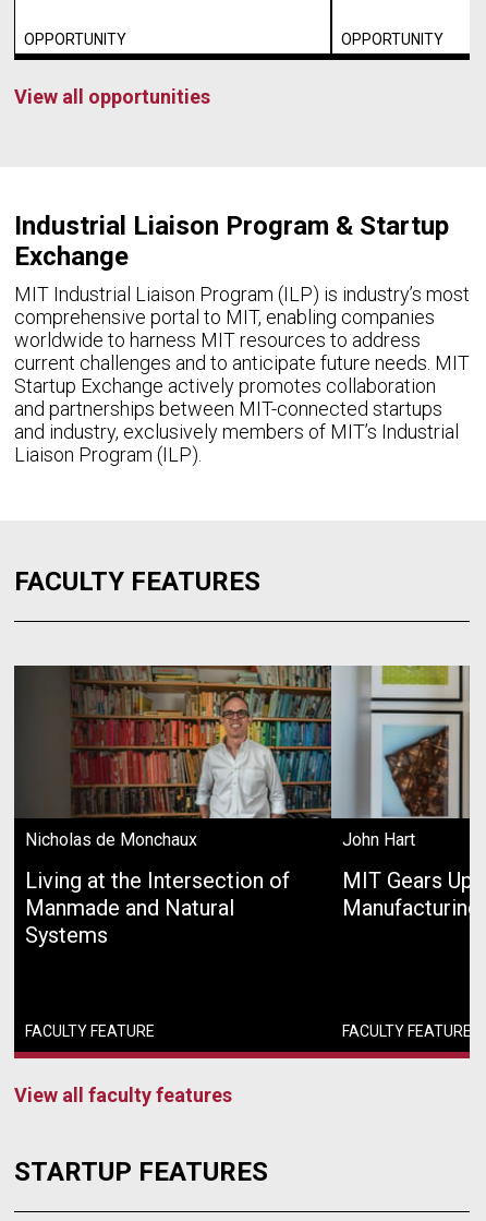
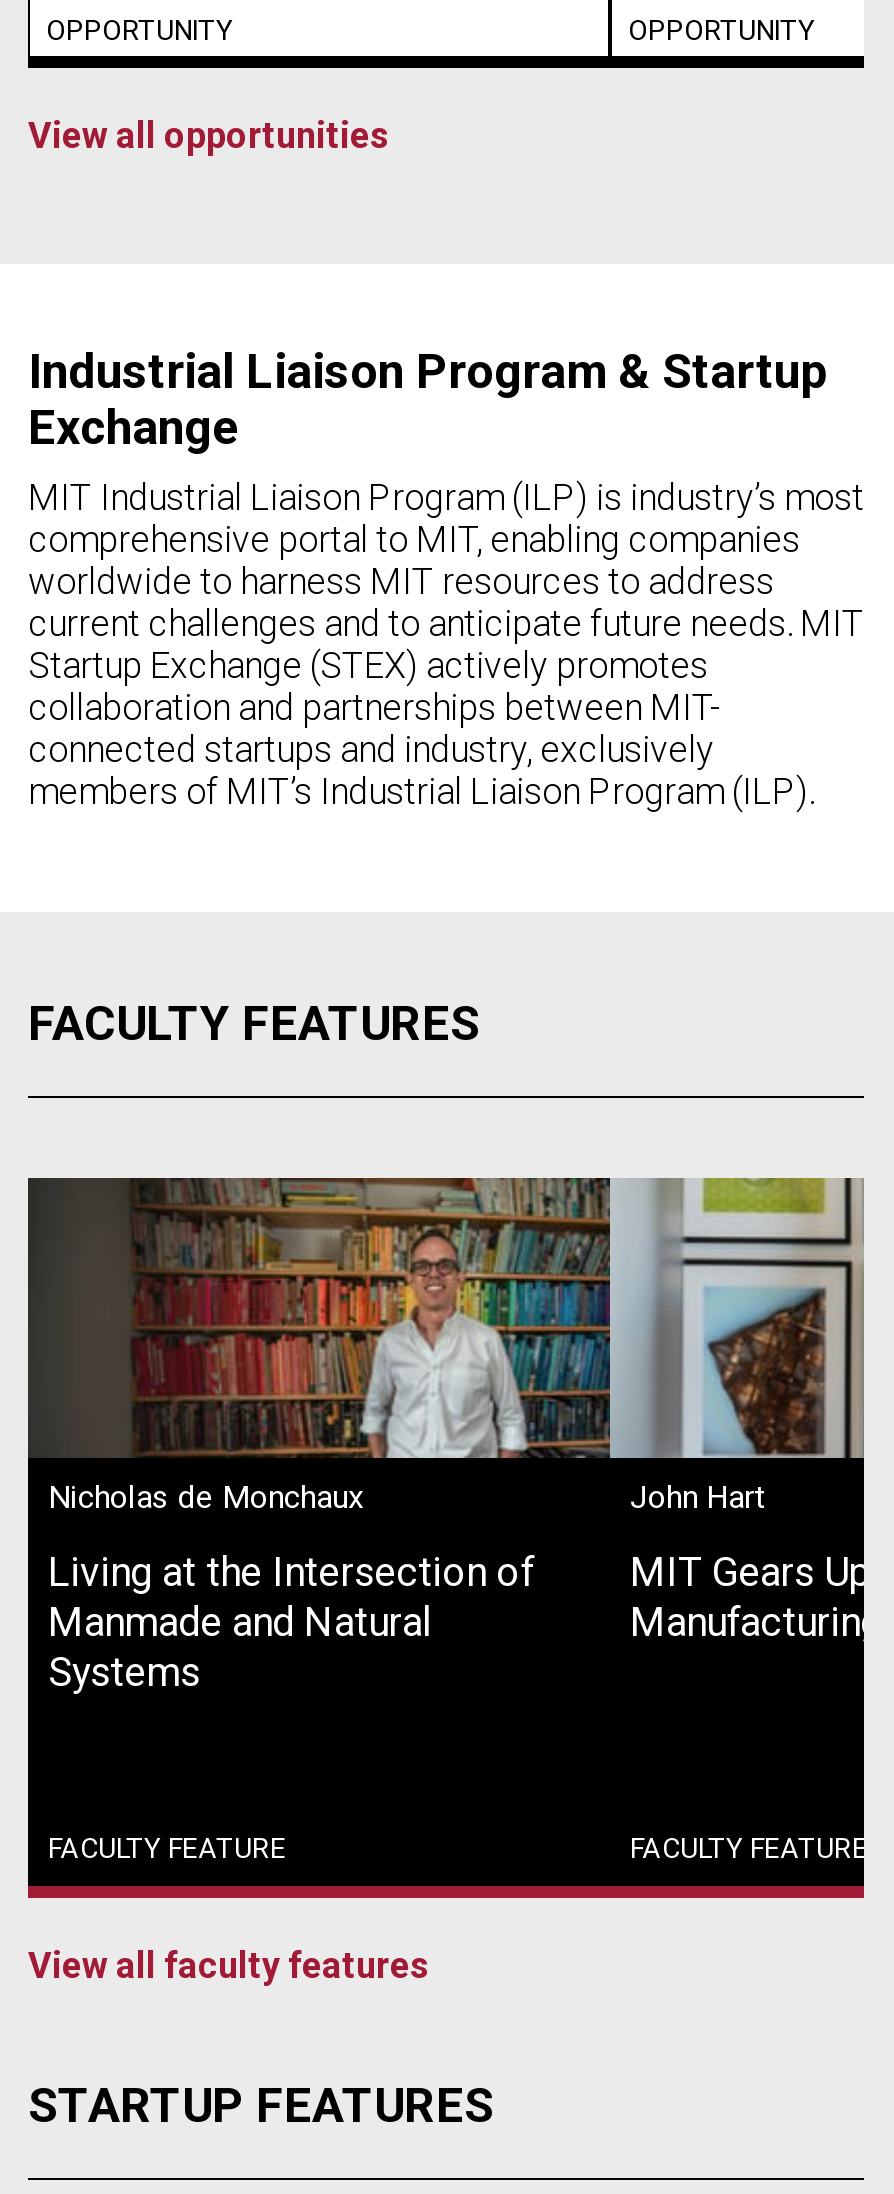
- Startup Exchange actively promotes collaboration
- and partnerships between MIT-connected startups
- and industry, exclusively members of MIT’s Industrial
- Liaison Program (ILP).
+ Startup Exchange (STEX) actively promotes
+ collaboration and partnerships between MIT-
+ connected startups and industry, exclusively
+ members of MIT’s Industrial Liaison Program (ILP).
